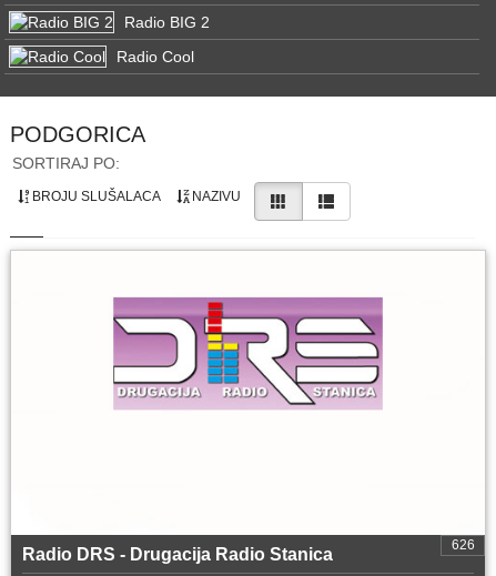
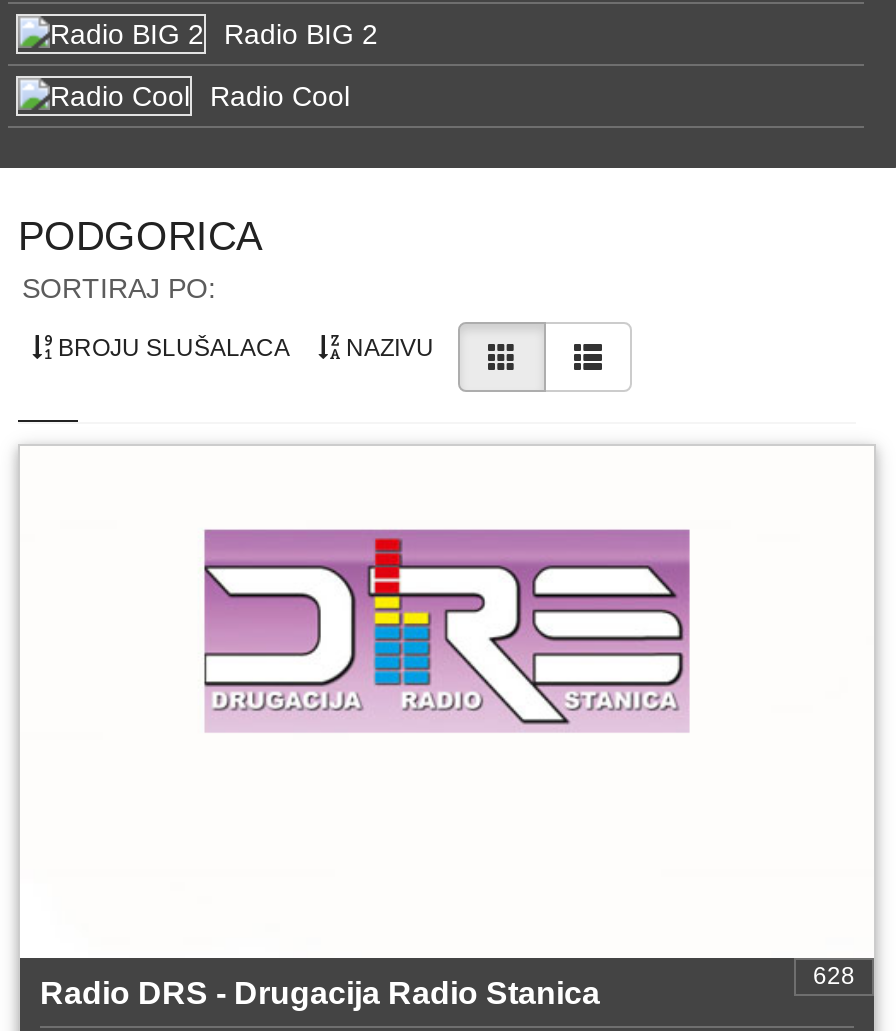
- 626
+ 628
